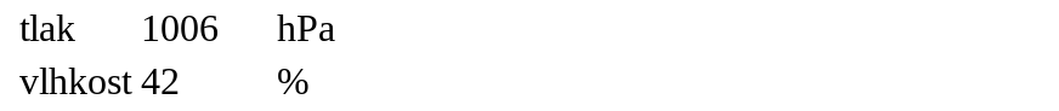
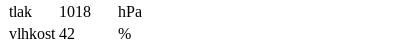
- tlak 1006 hPa
+ tlak 1018 hPa
